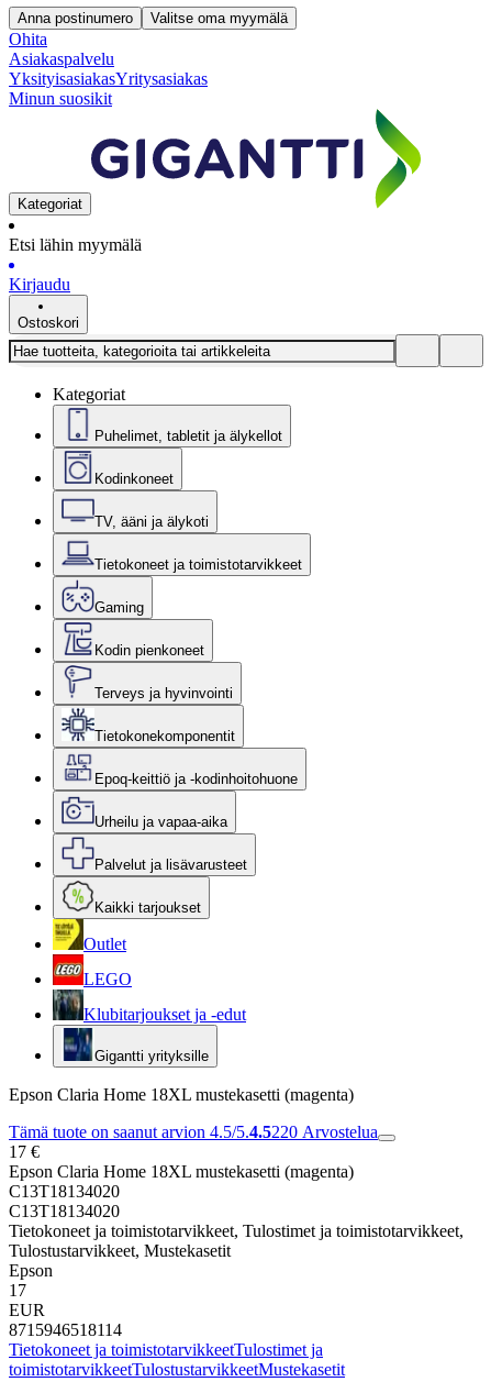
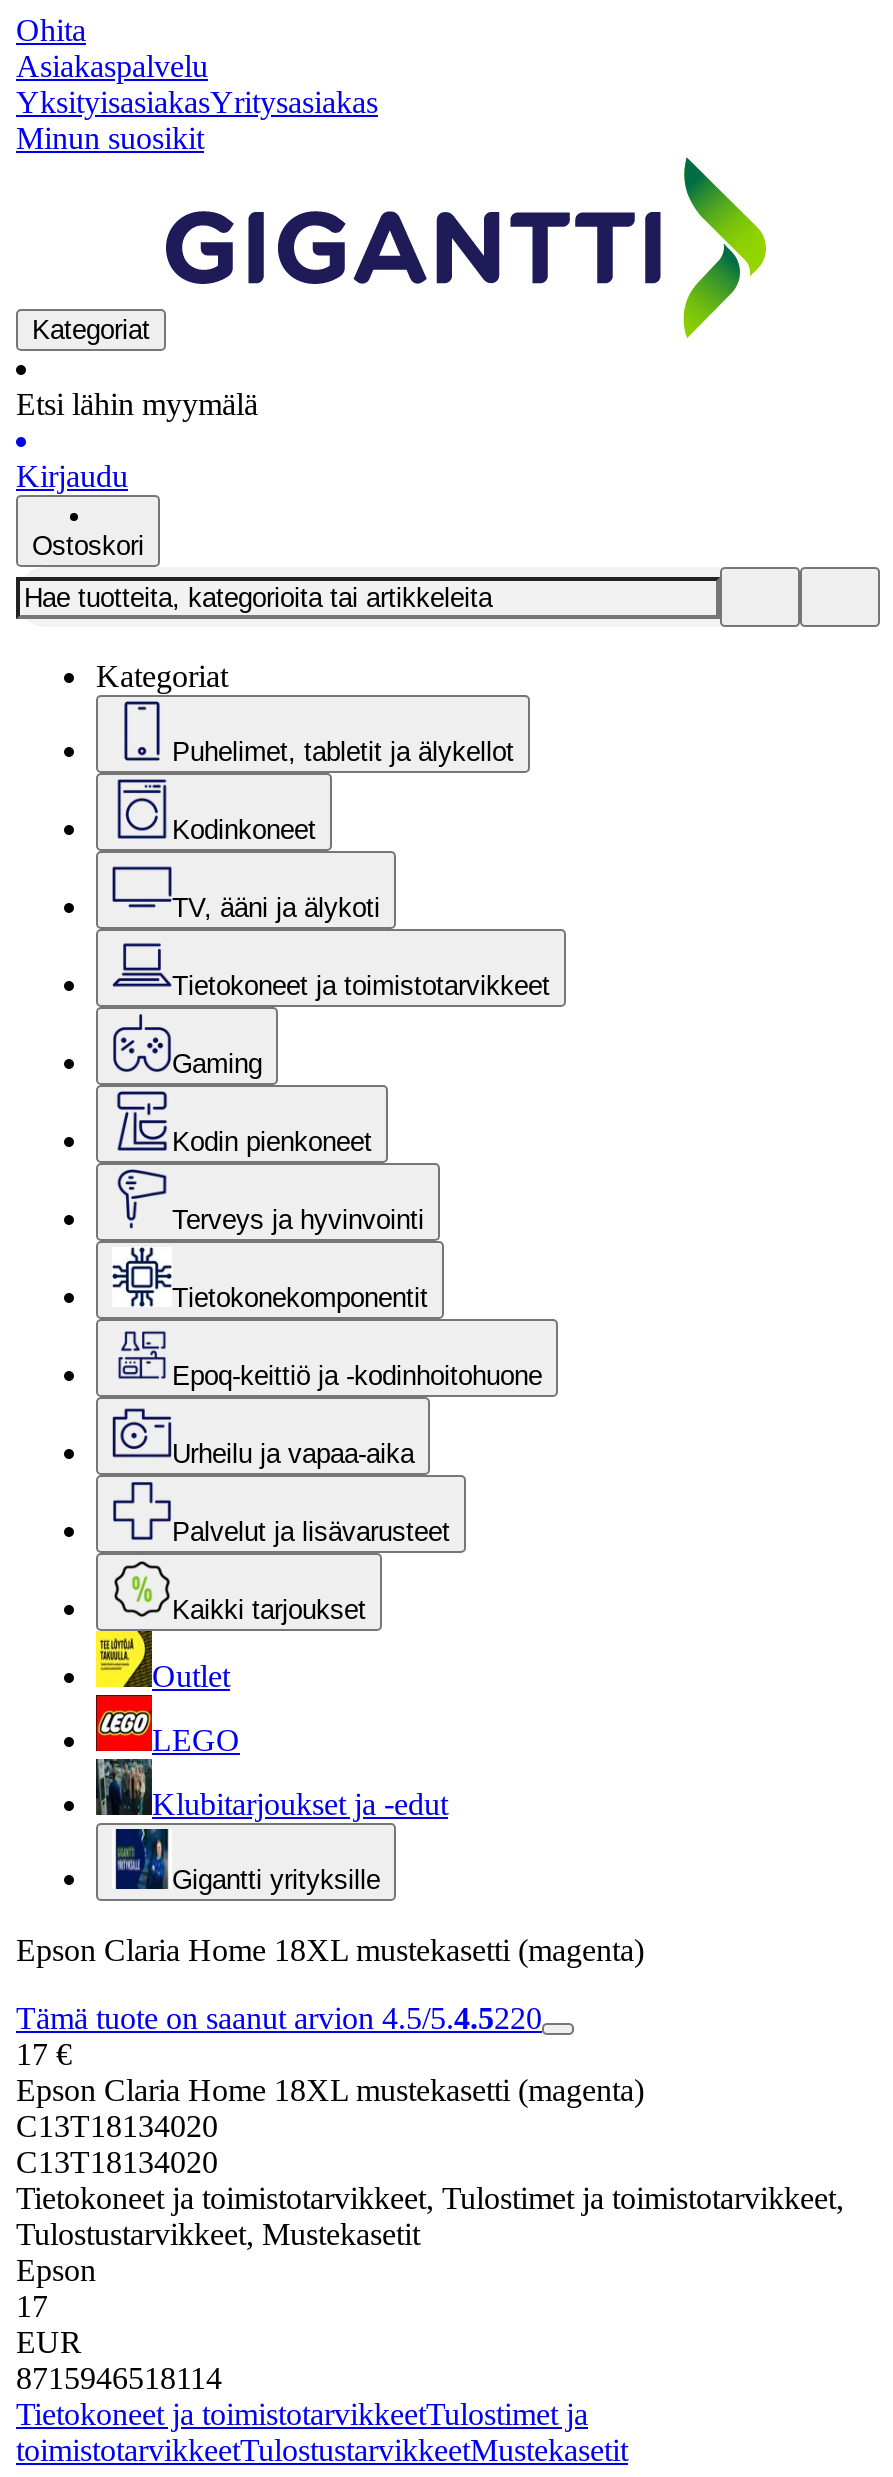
- Anna postinumero
- Valitse oma myymälä

- Tämä tuote on saanut arvion 4.5/5.4.5220 Arvostelua
+ Tämä tuote on saanut arvion 4.5/5.4.5220
